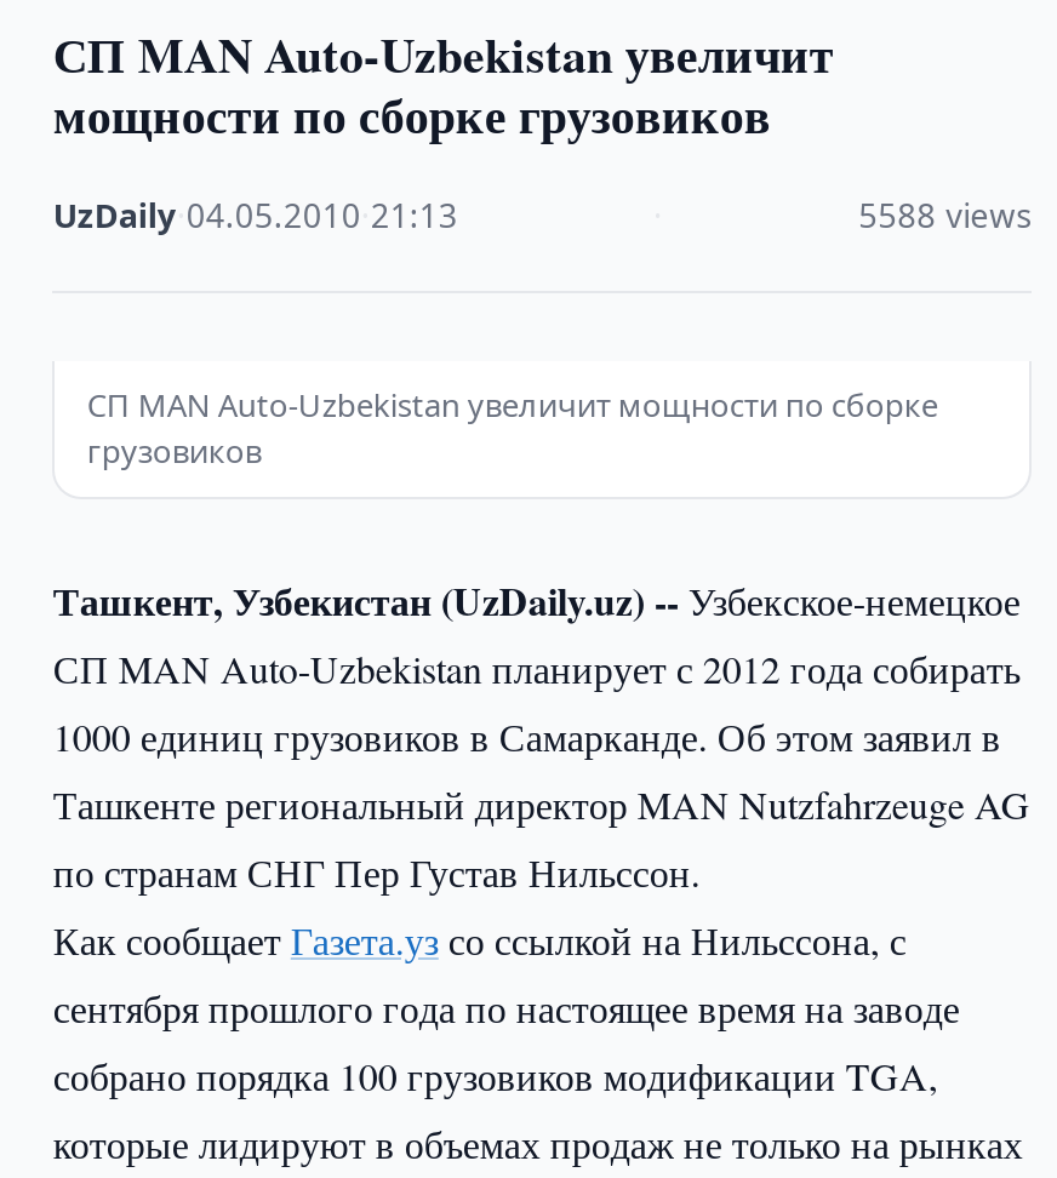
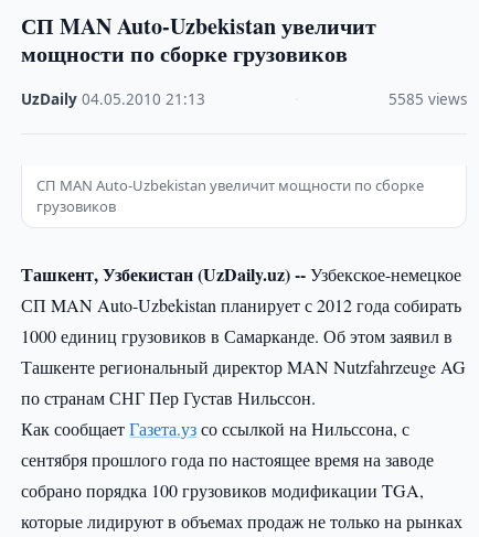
- 5588 views
+ 5585 views
